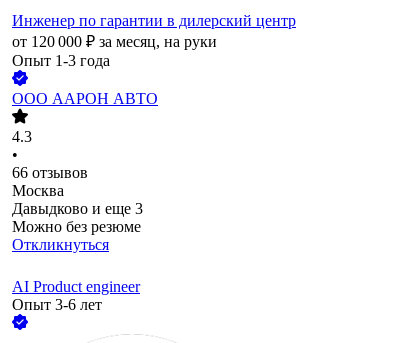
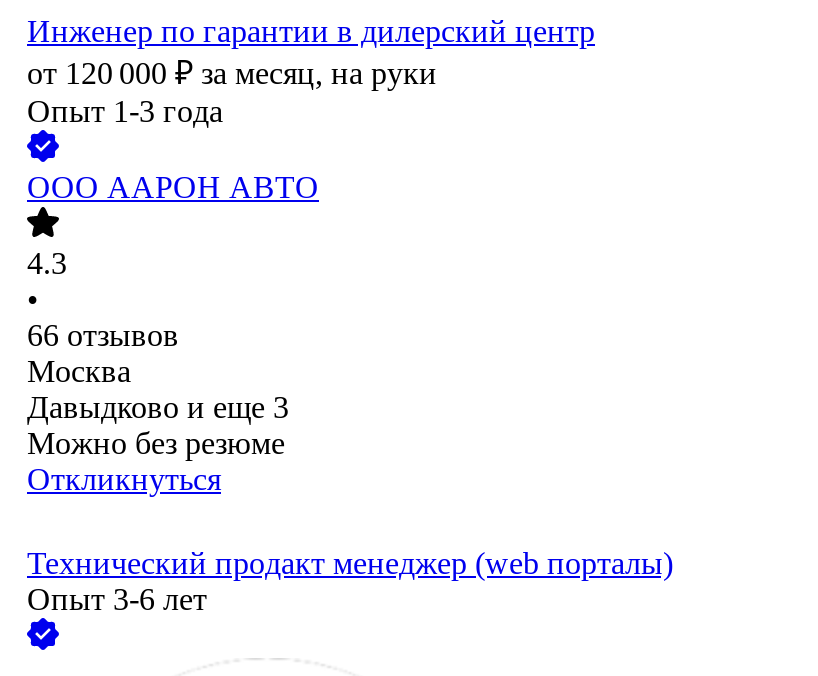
- AI Product engineer
+ Технический продакт менеджер (web порталы)
